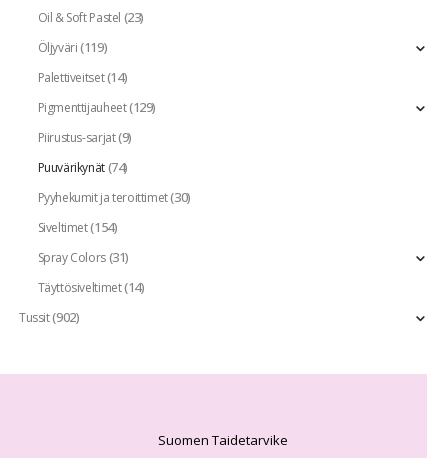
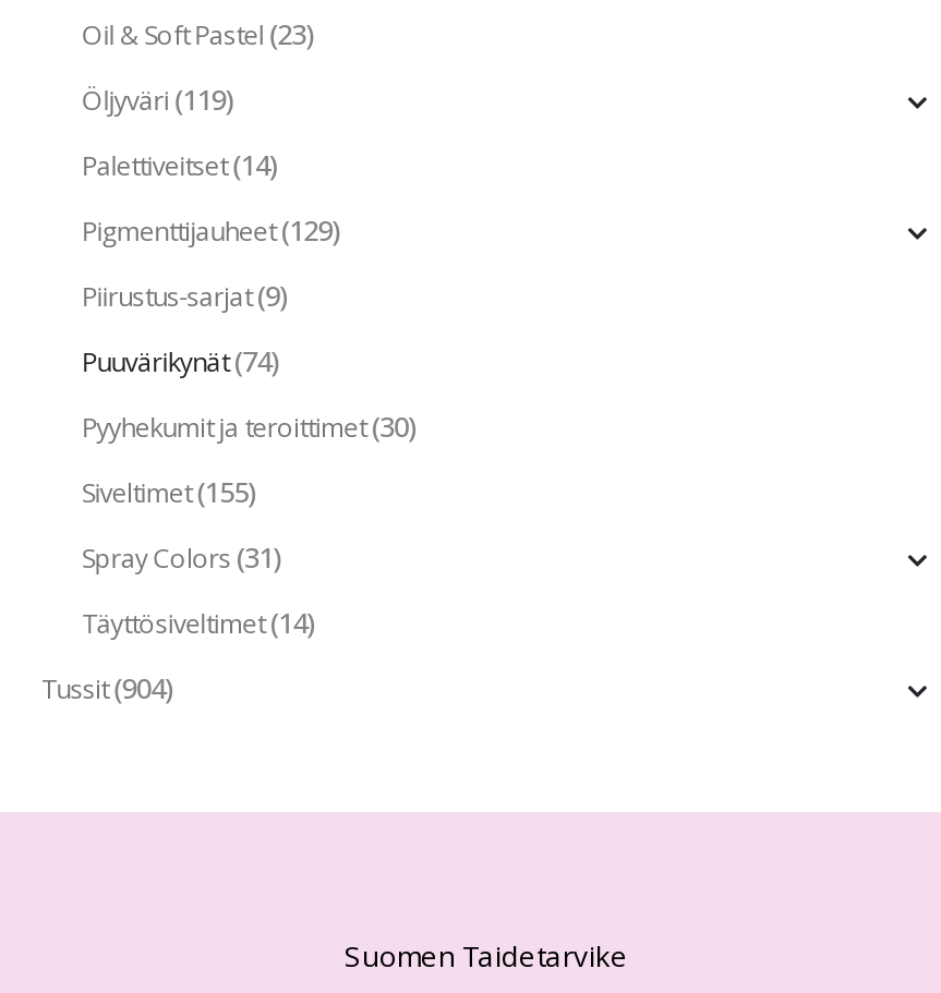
- Siveltimet (154)
+ Siveltimet (155)

- Tussit (902)
+ Tussit (904)
